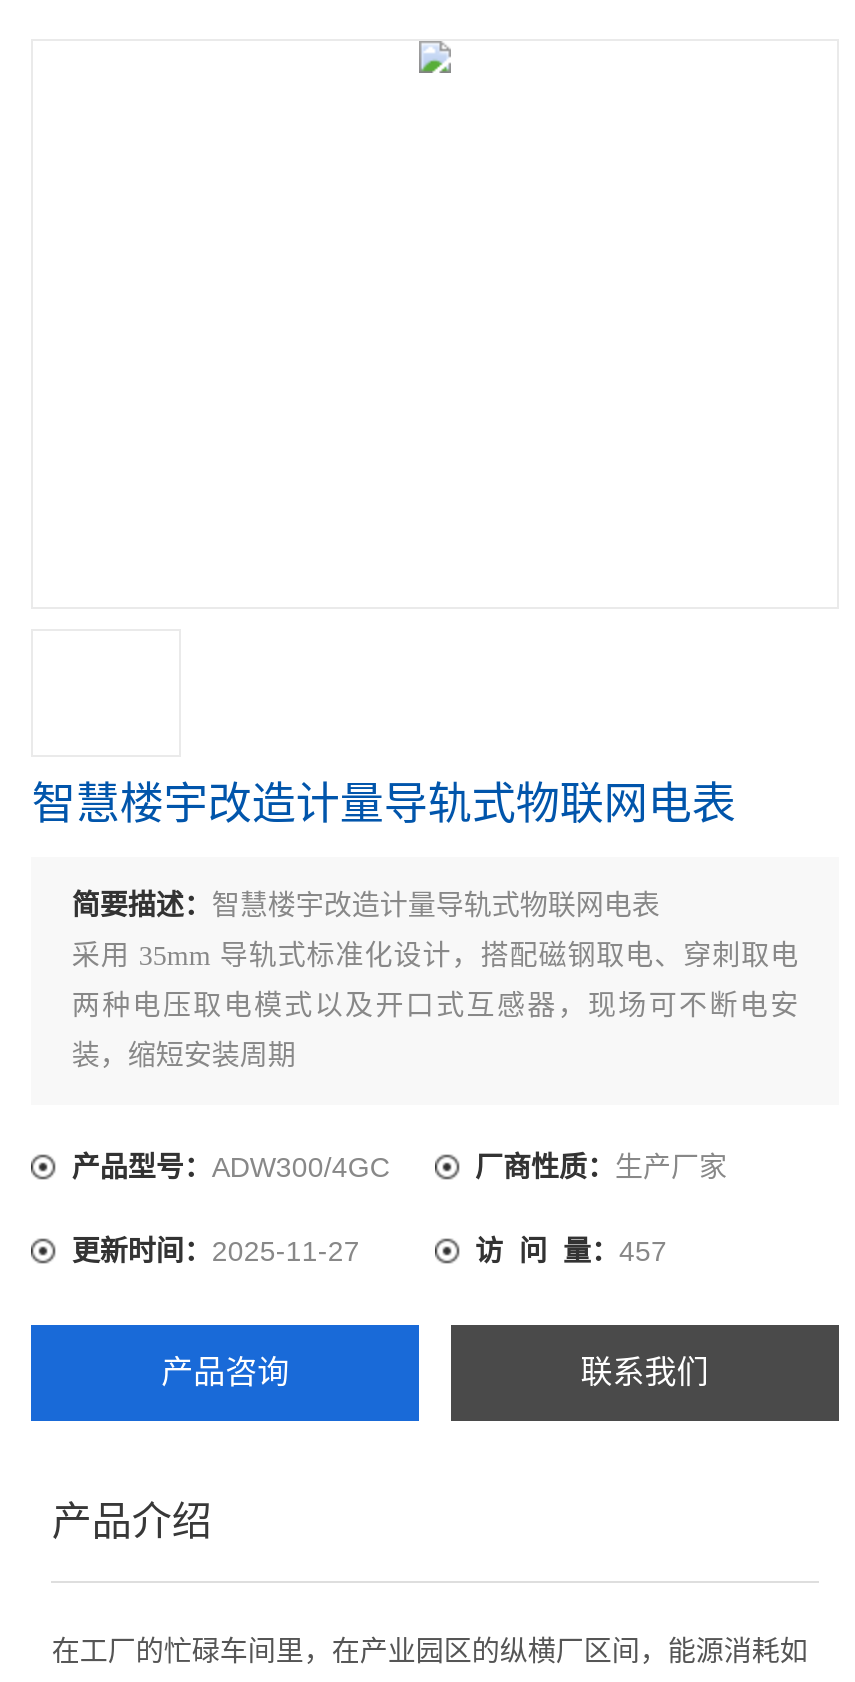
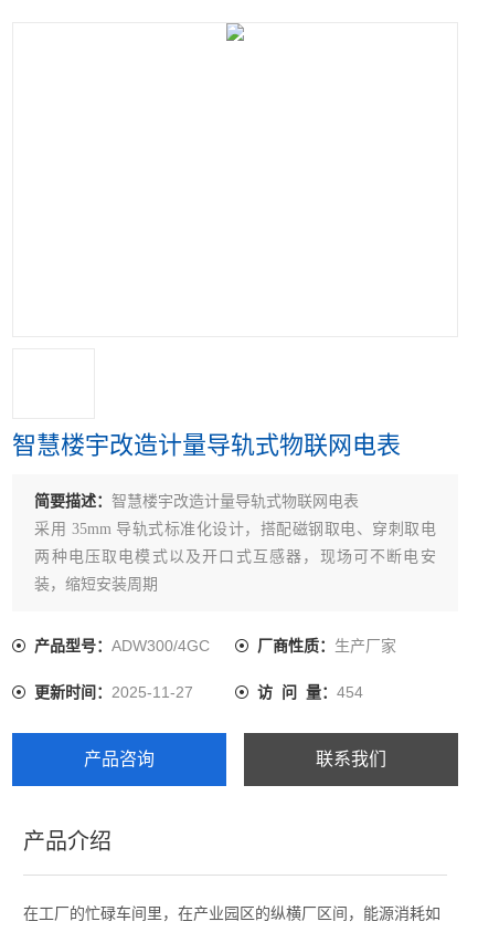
- 访 问 量：457
+ 访 问 量：454
